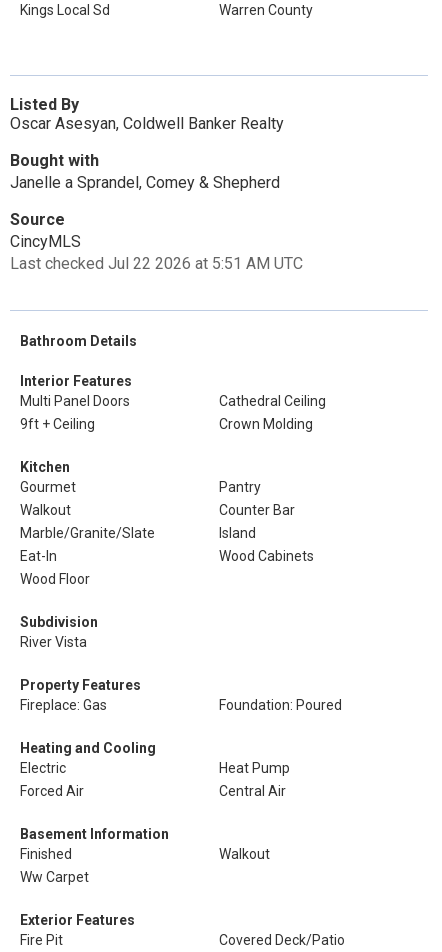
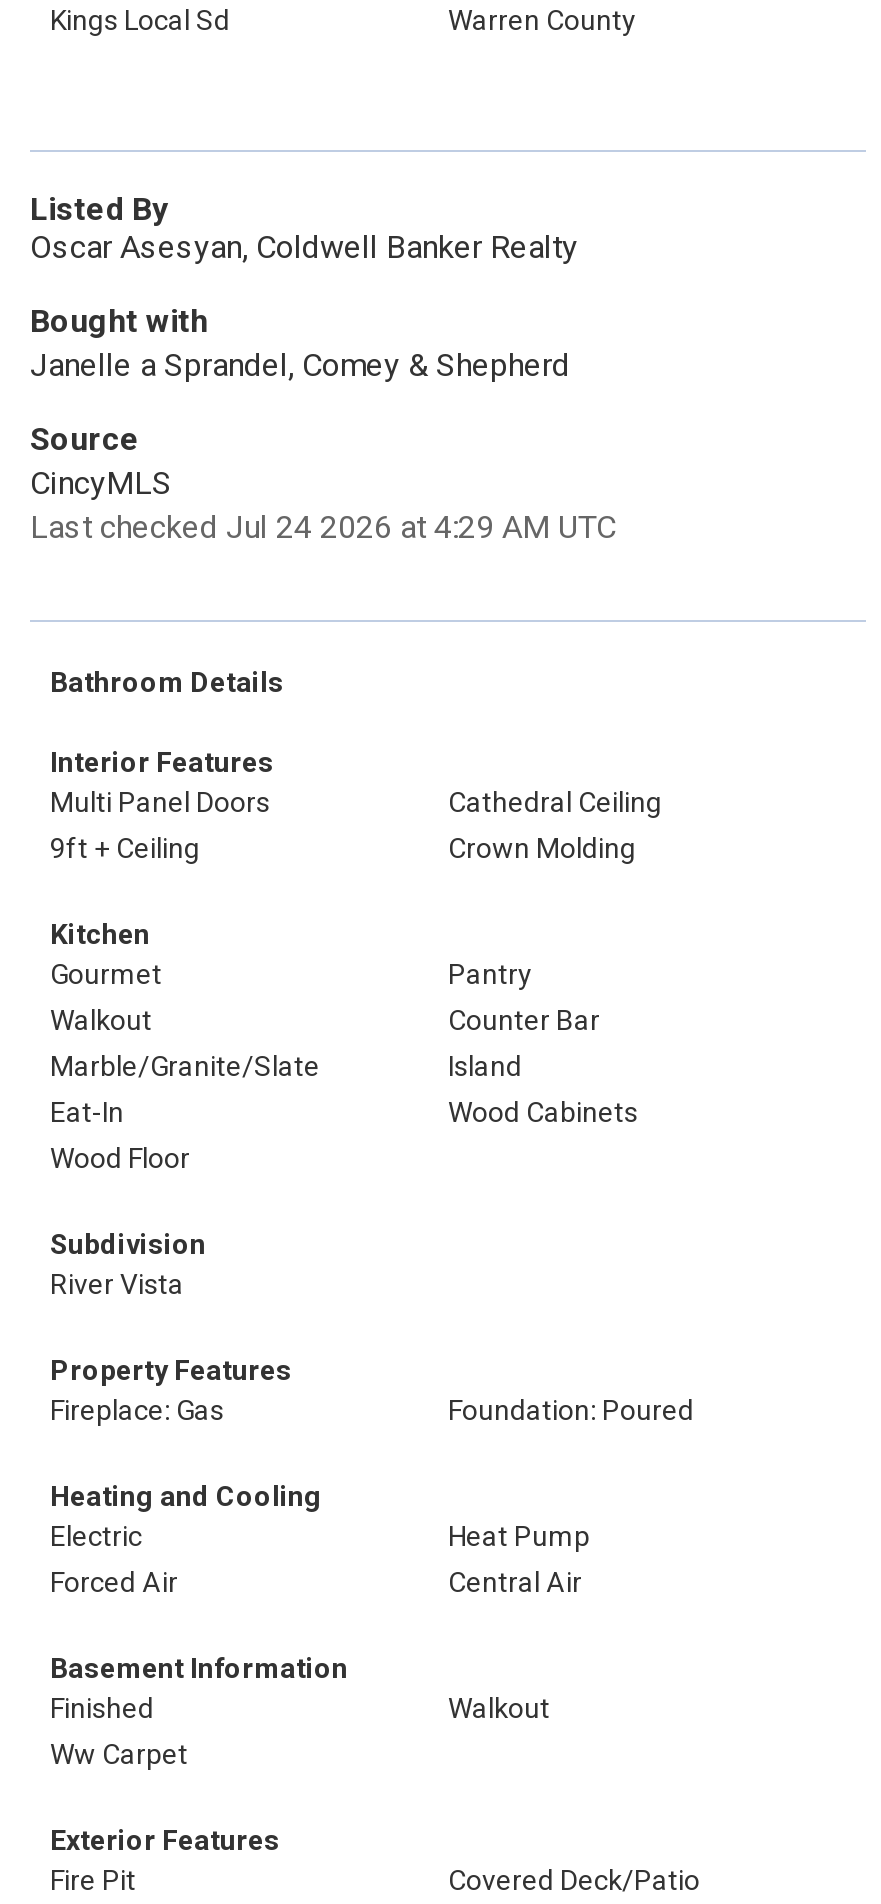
- Last checked Jul 22 2026 at 5:51 AM UTC
+ Last checked Jul 24 2026 at 4:29 AM UTC
